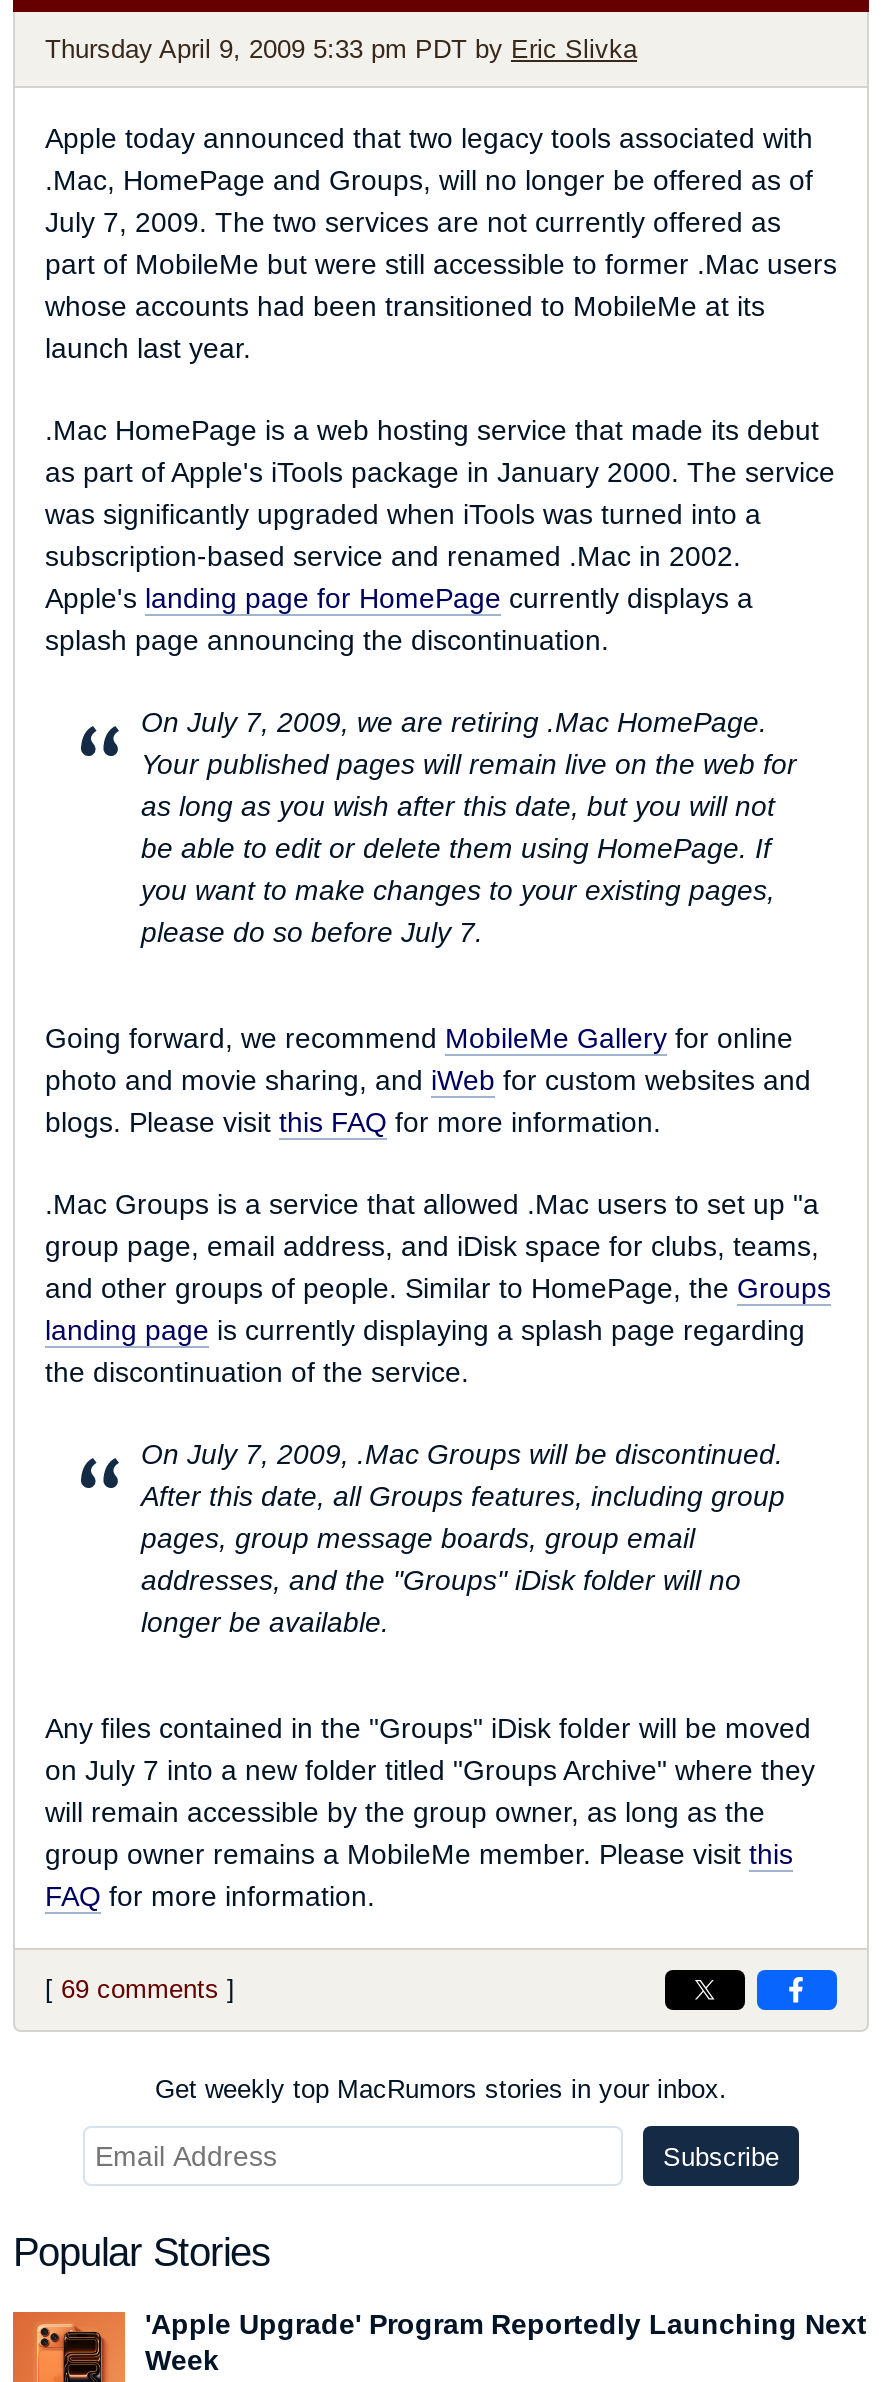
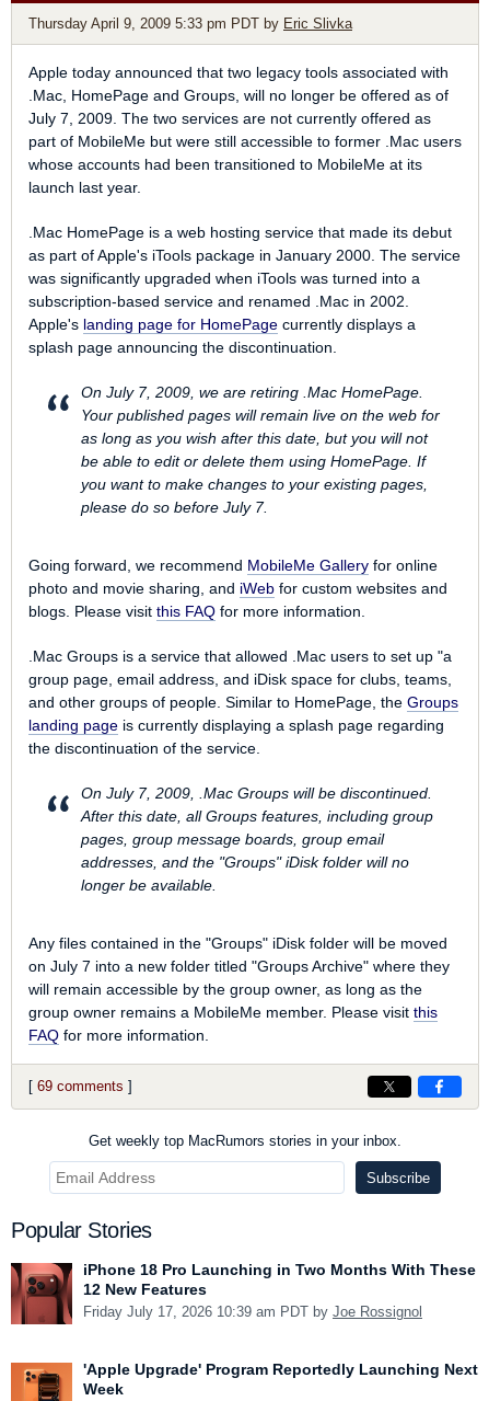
+ [image]
+ iPhone 18 Pro Launching in Two Months With These
+ 12 New Features
+ Friday July 17, 2026 10:39 am PDT by Joe Rossignol
